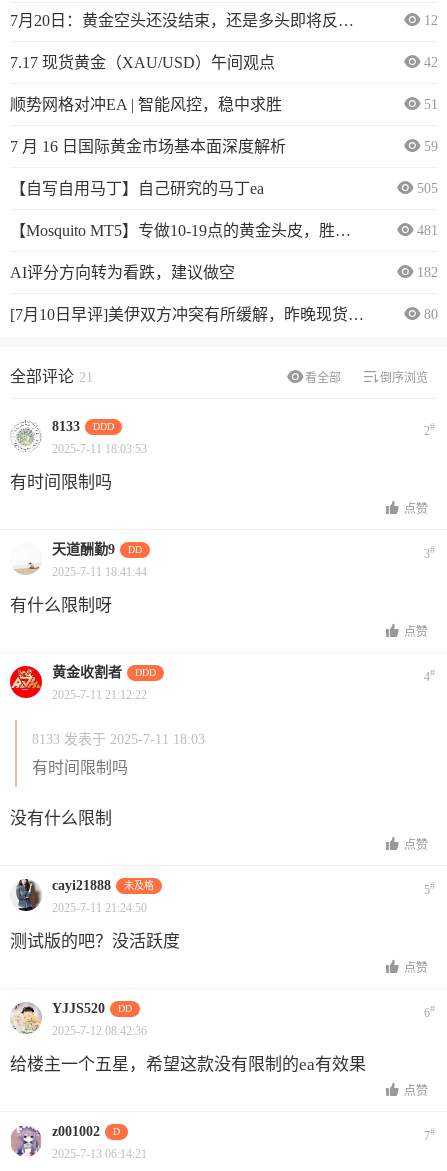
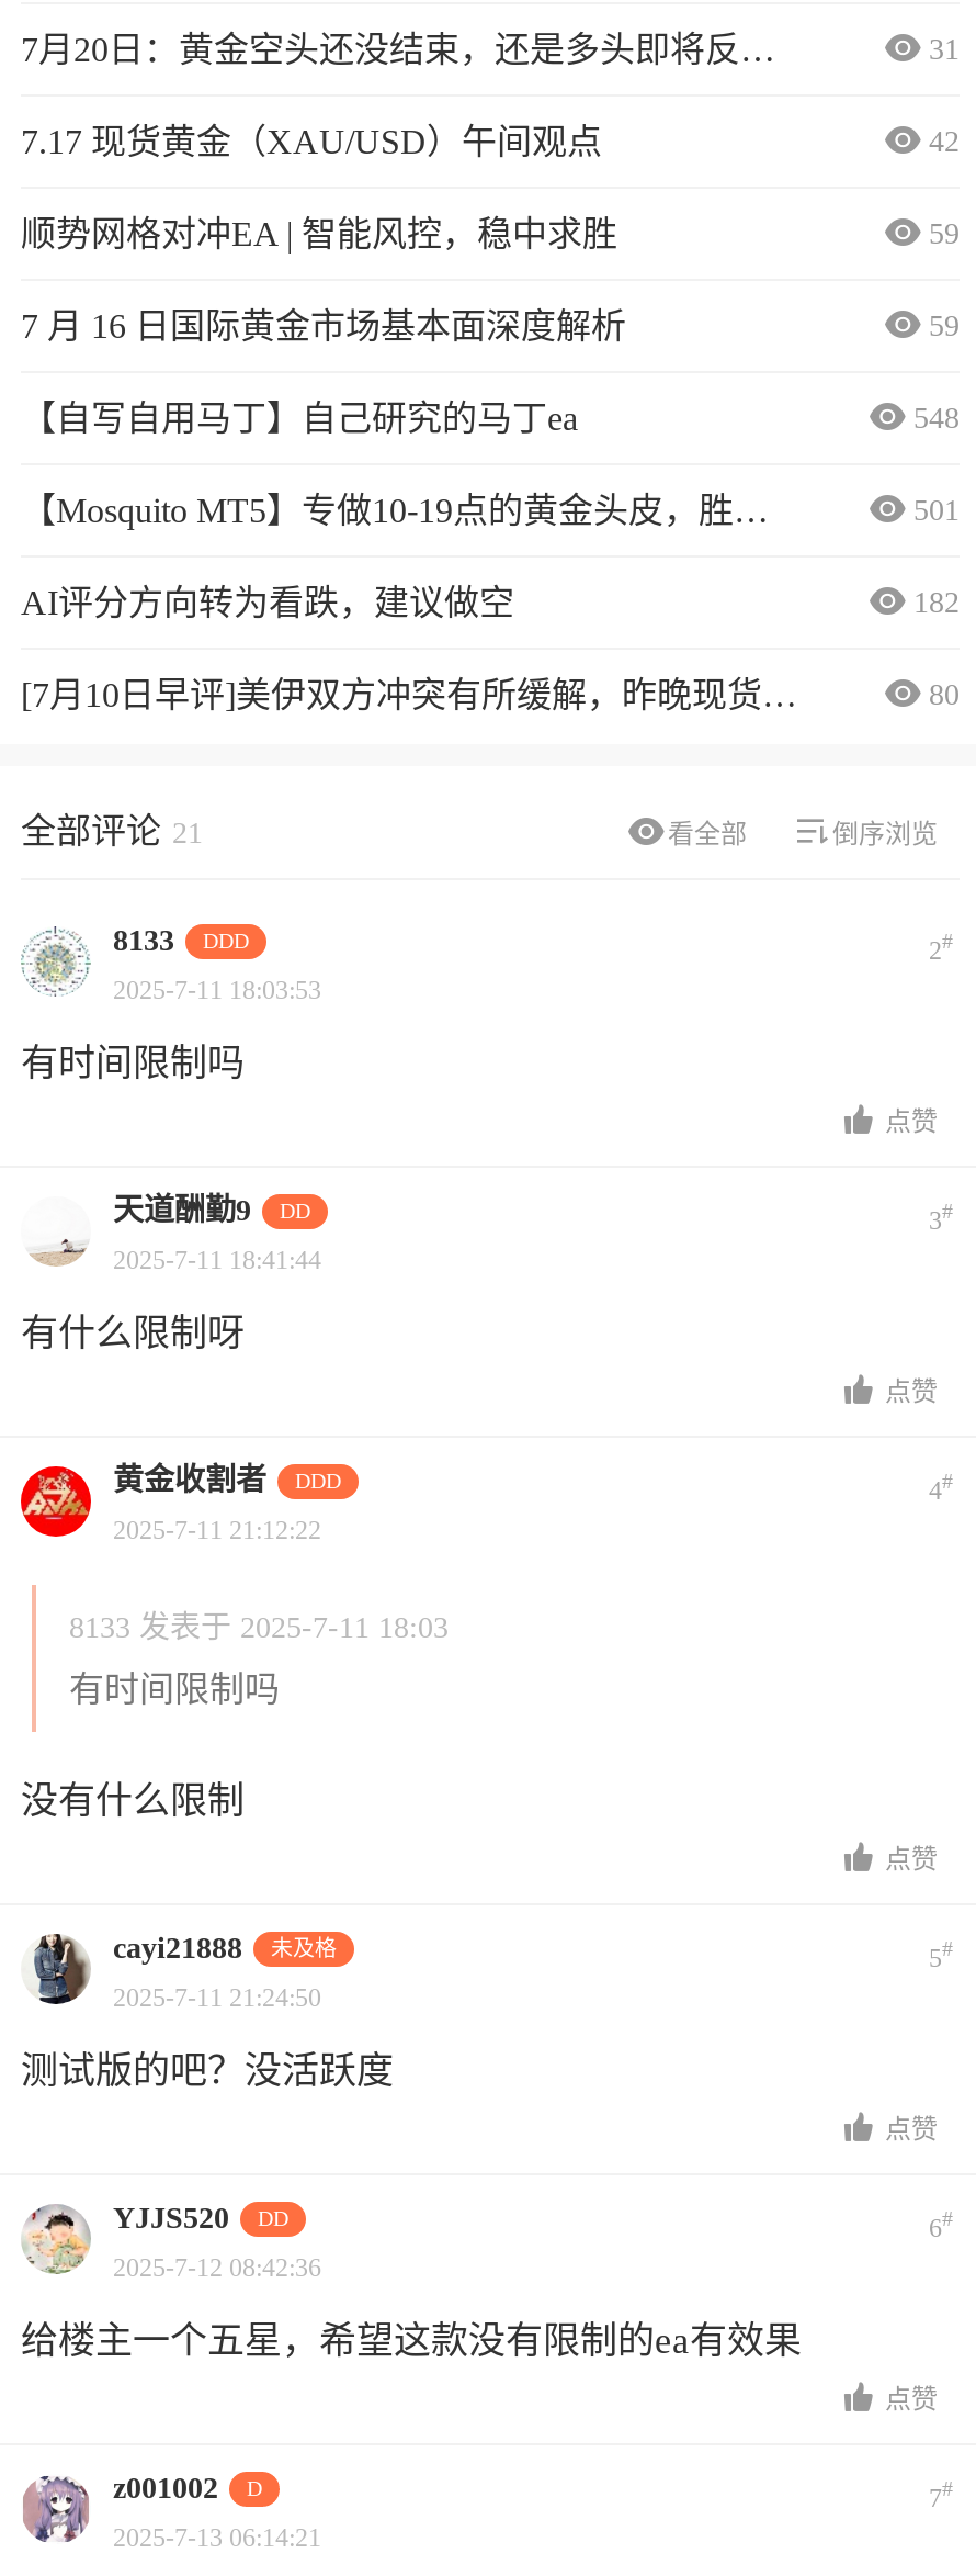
- 12
+ 31

- 51
+ 59

- 505
+ 548

- 481
+ 501
